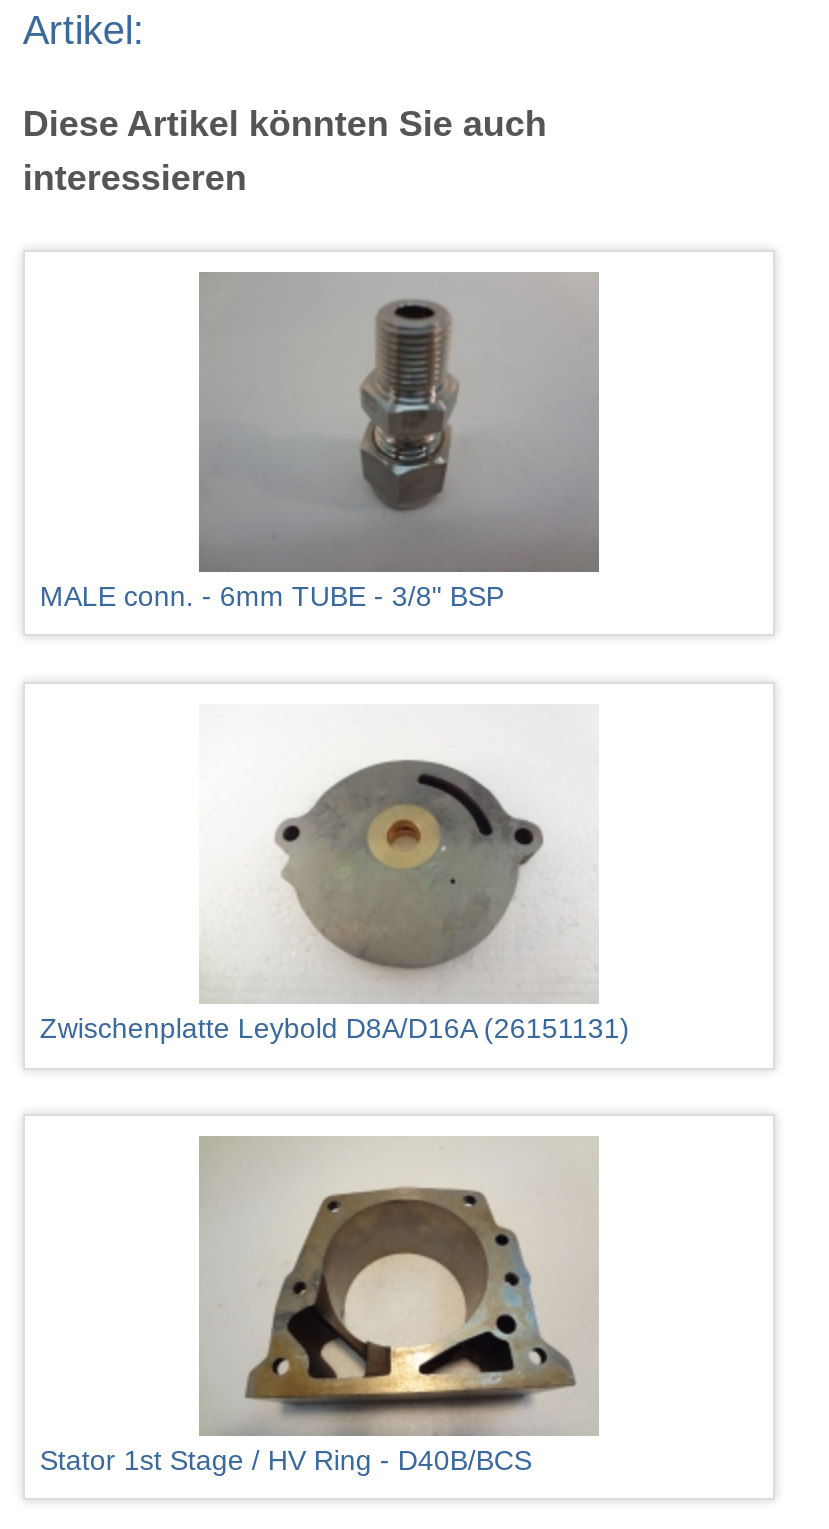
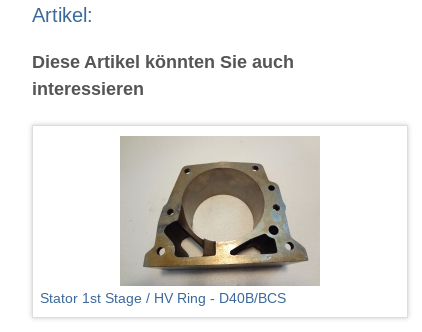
- [image]
- MALE conn. - 6mm TUBE - 3/8" BSP

- [image]
- Zwischenplatte Leybold D8A/D16A (26151131)
